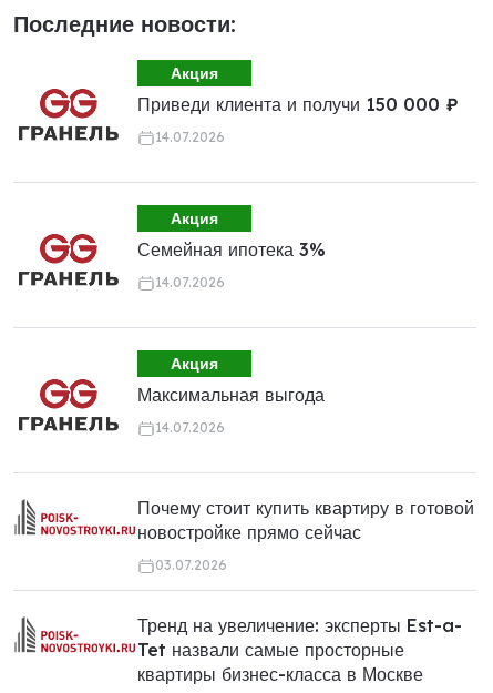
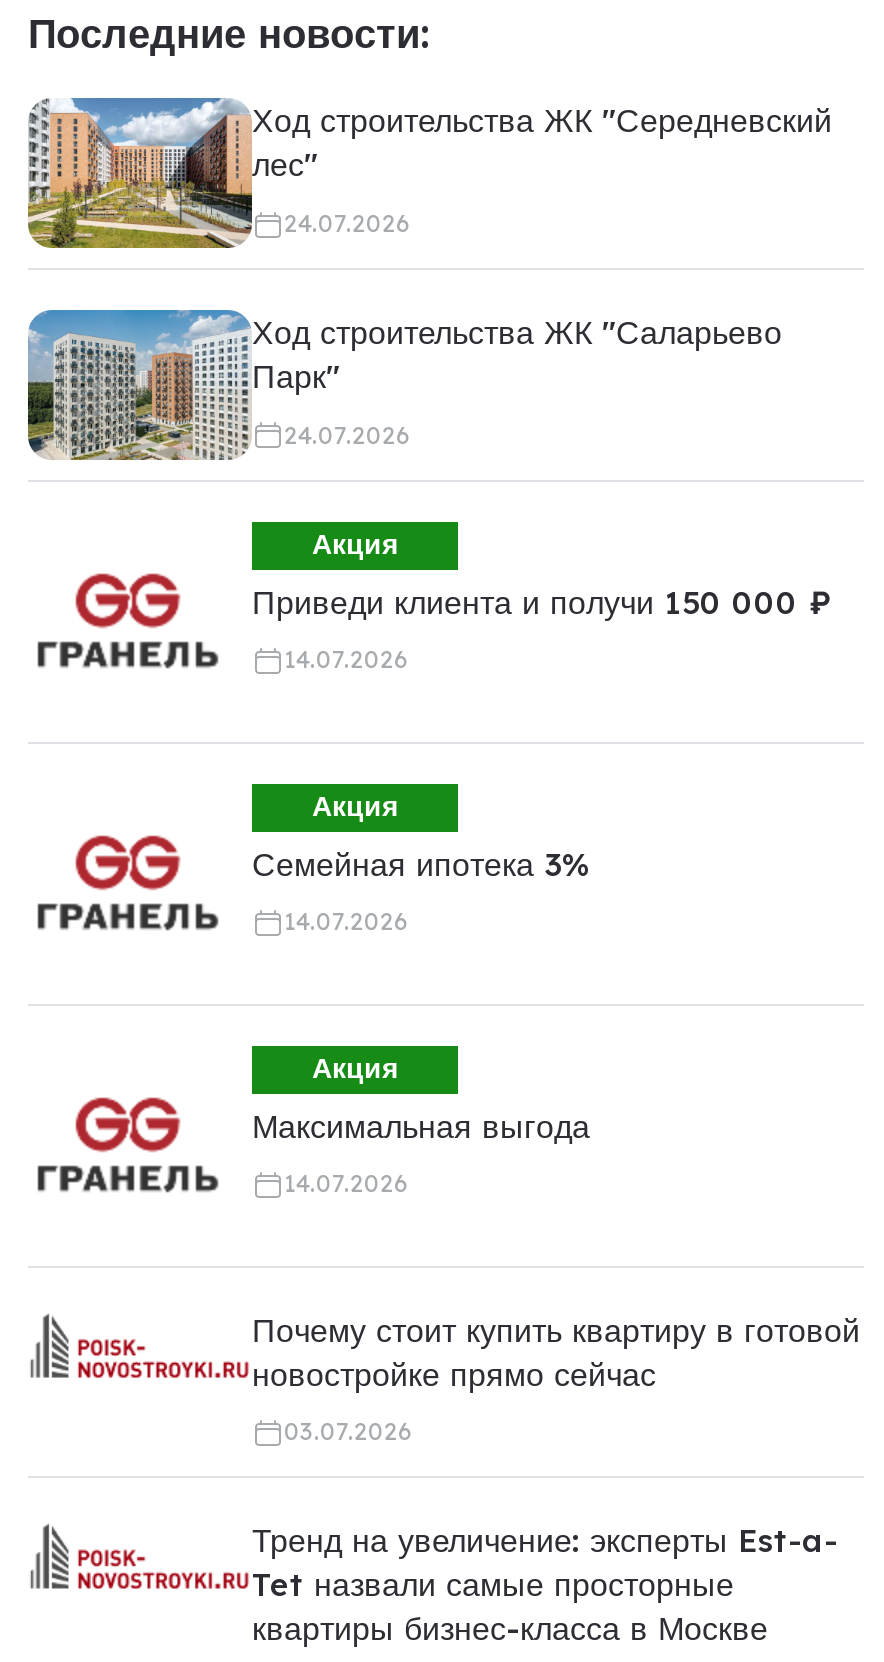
+ [image]
+ Ход строительства ЖК "Середневский
+ лес"
+ 24.07.2026
+ Ход строительства ЖК "Саларьево
+ Парк"
+ 24.07.2026

+ [image]
